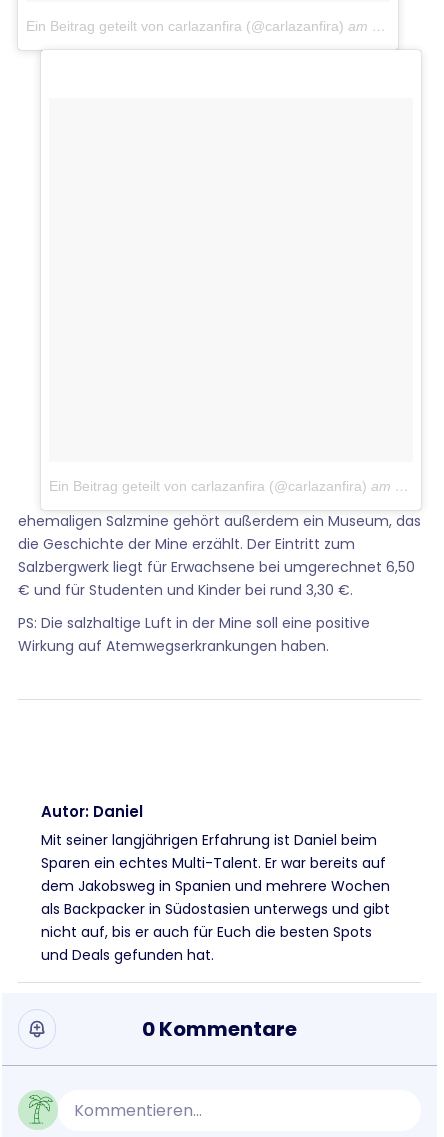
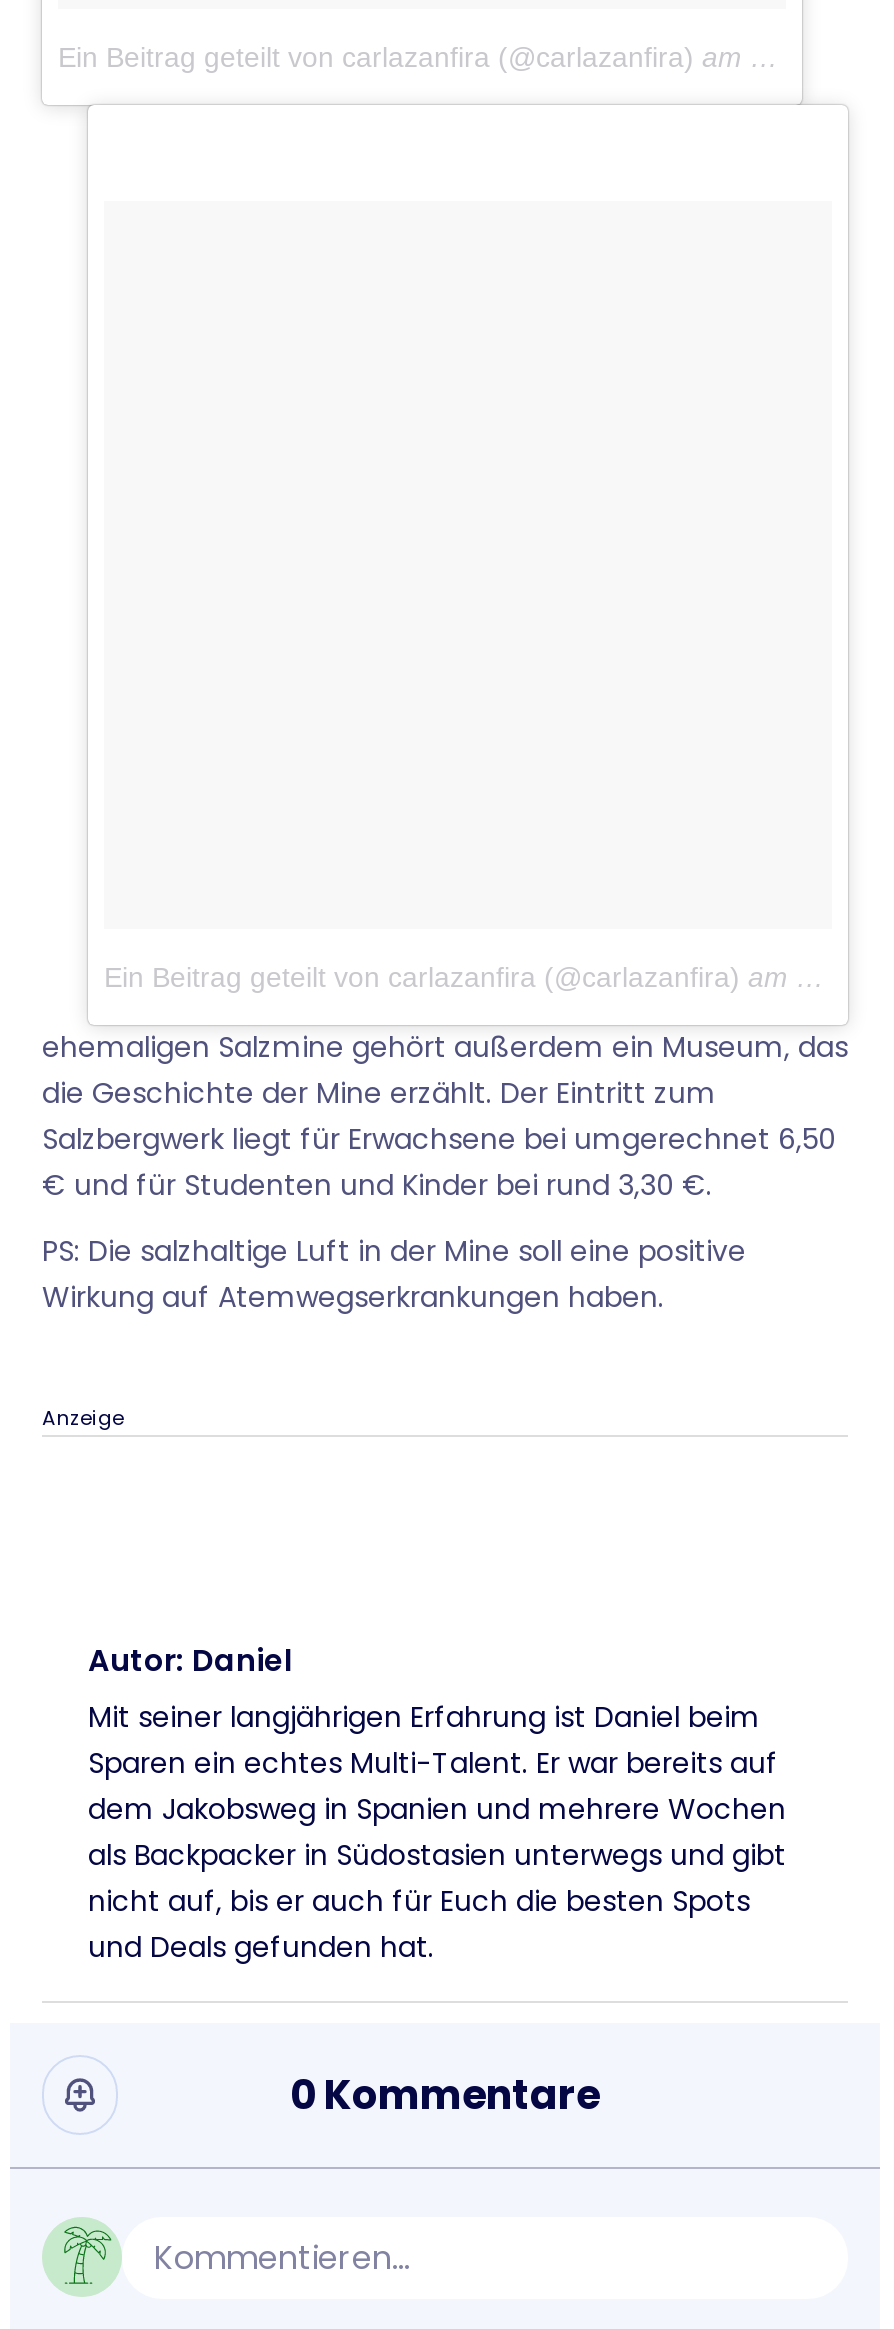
+ Anzeige
